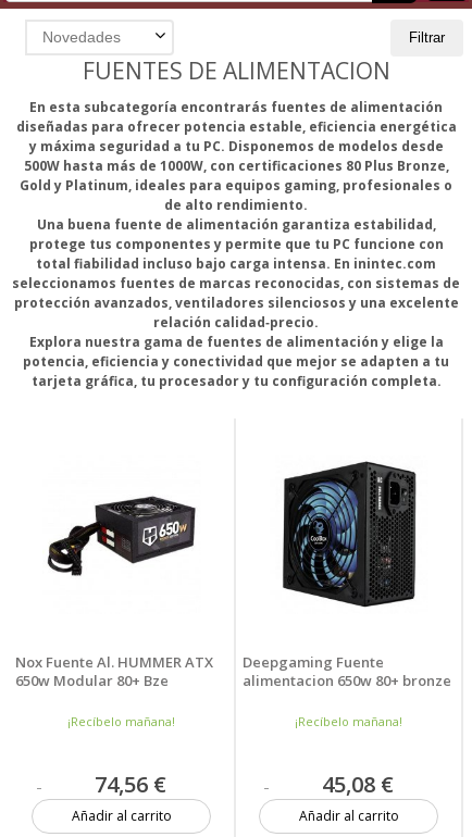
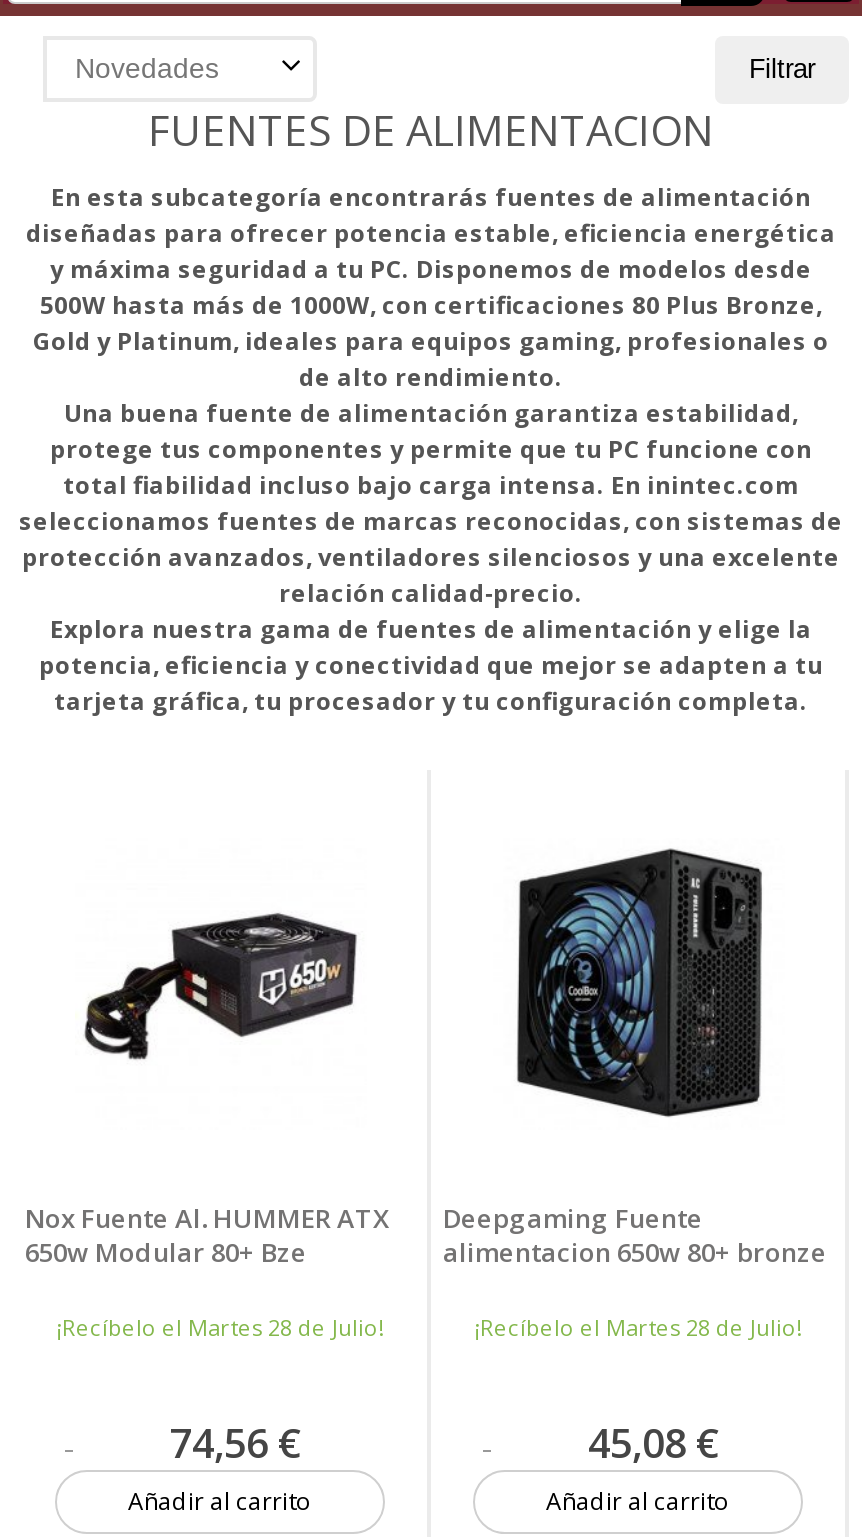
- ¡Recíbelo mañana!
+ ¡Recíbelo el Martes 28 de Julio!

- ¡Recíbelo mañana!
+ ¡Recíbelo el Martes 28 de Julio!
